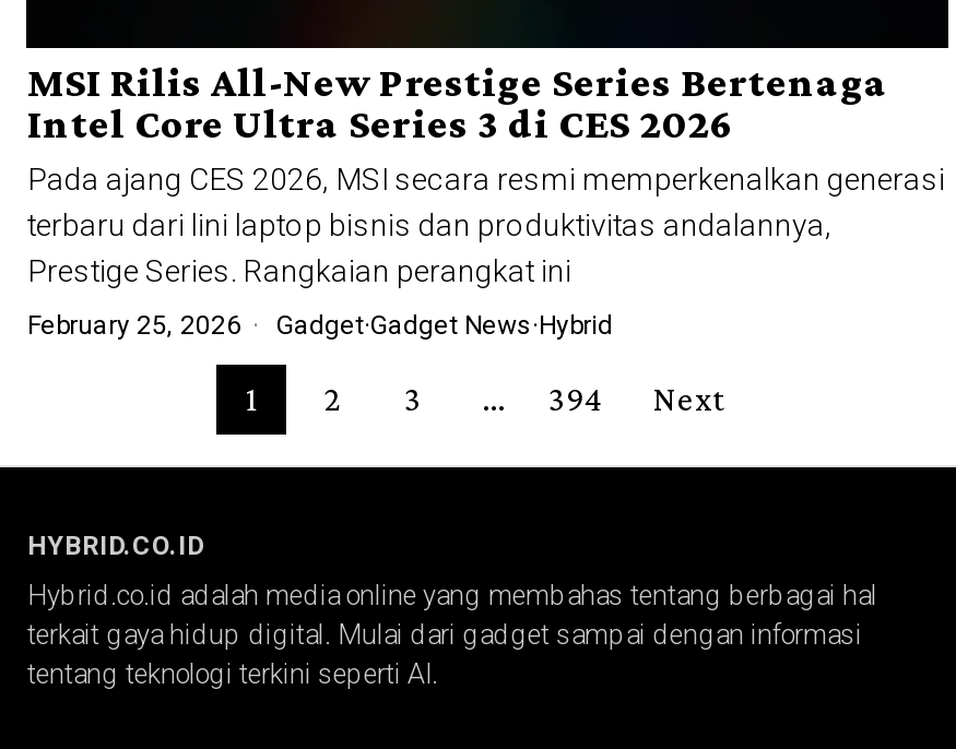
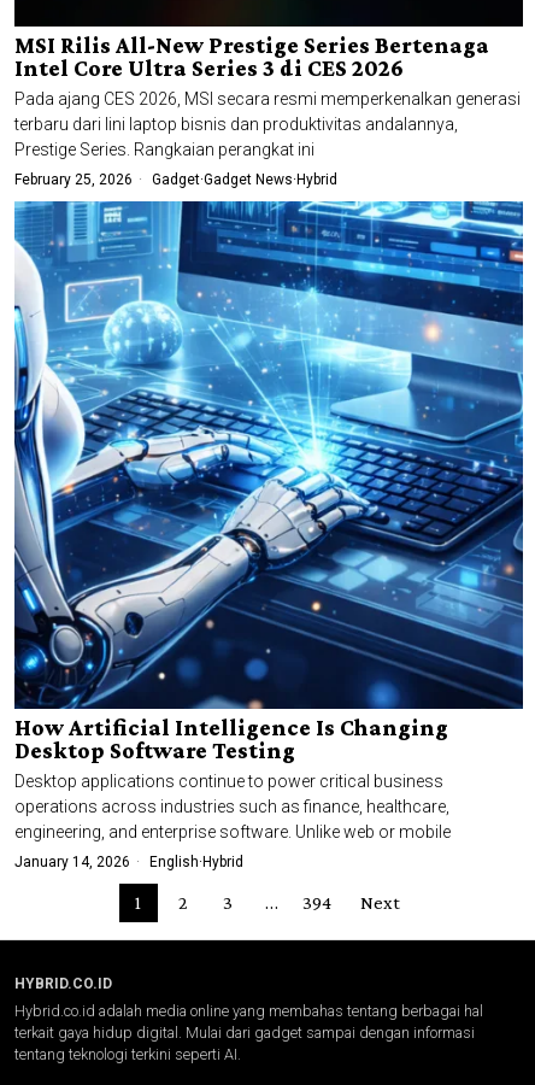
+ [image]
+ How Artificial Intelligence Is Changing
+ Desktop Software Testing
+ Desktop applications continue to power critical business
+ operations across industries such as finance, healthcare,
+ engineering, and enterprise software. Unlike web or mobile
+ January 14, 2026
+ English·Hybrid
